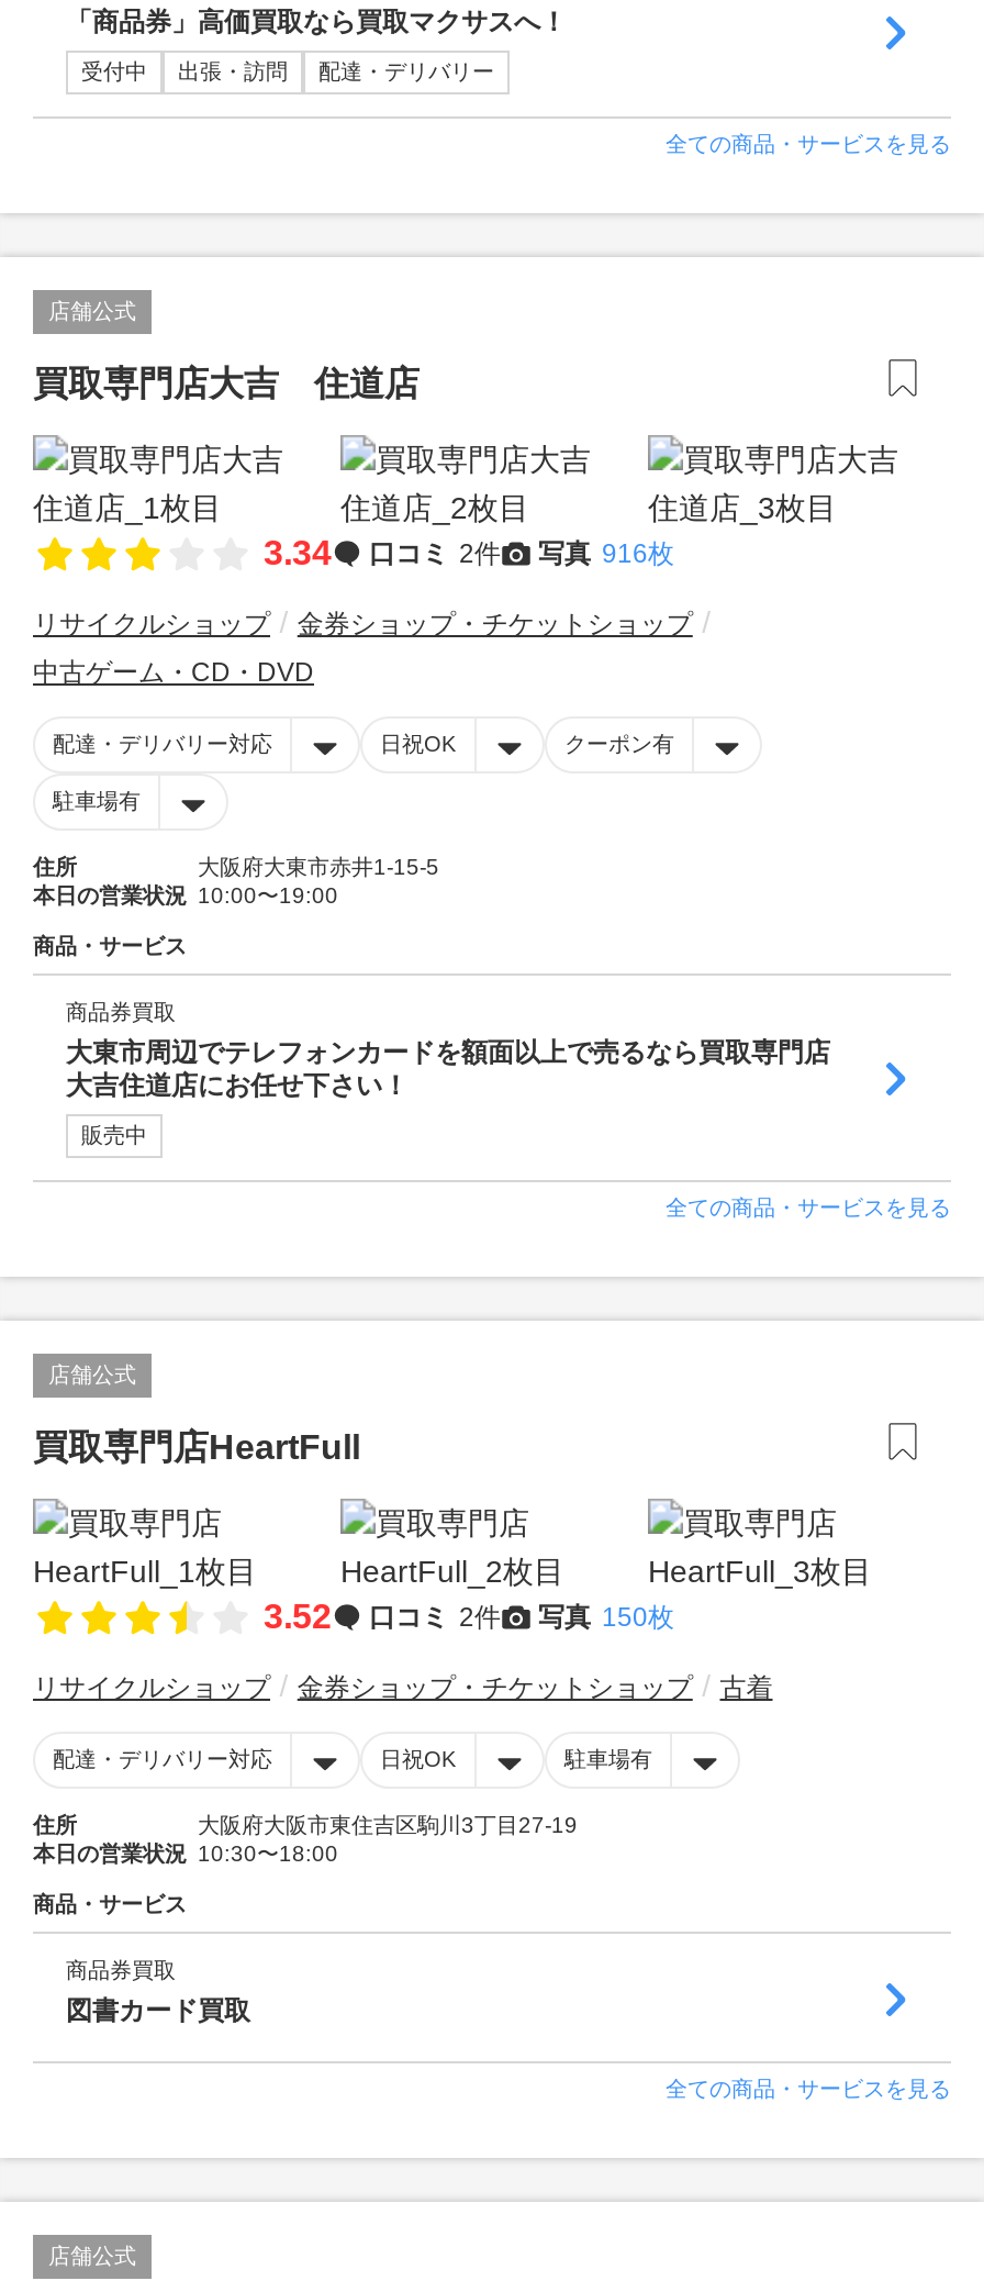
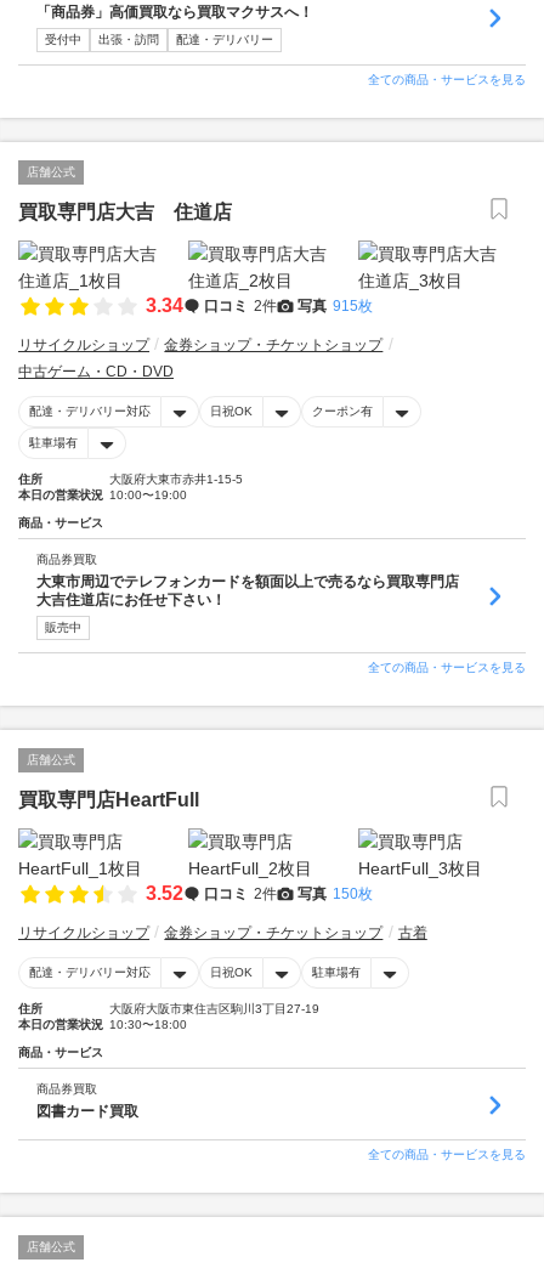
- 3.34 口コミ 2件 写真 916枚
+ 3.34 口コミ 2件 写真 915枚
